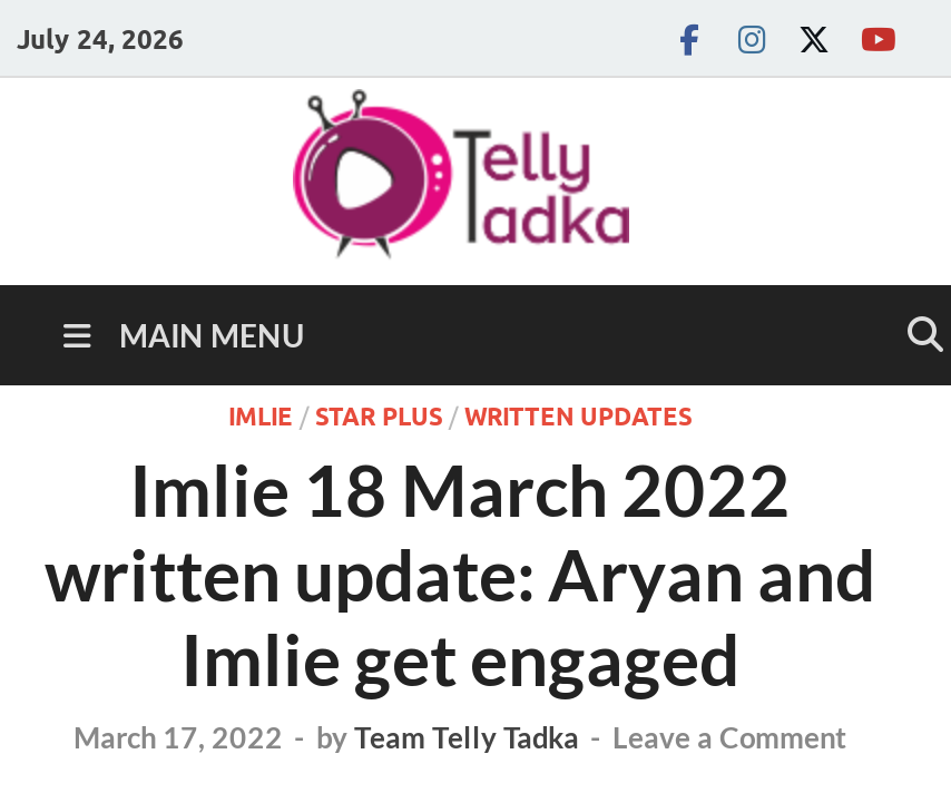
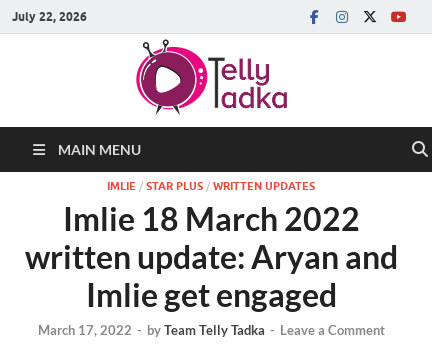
- July 24, 2026
+ July 22, 2026
